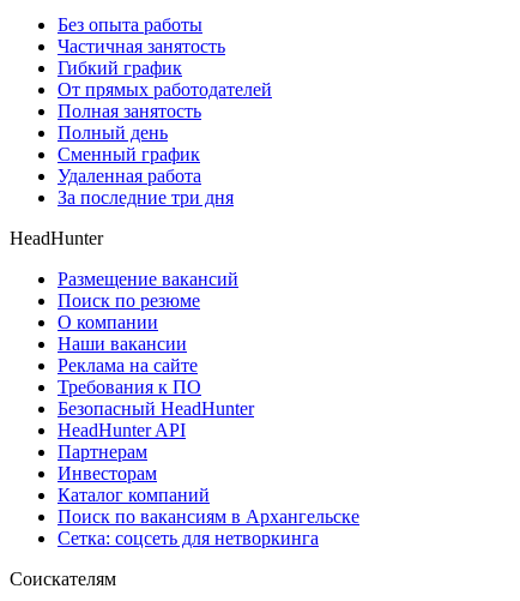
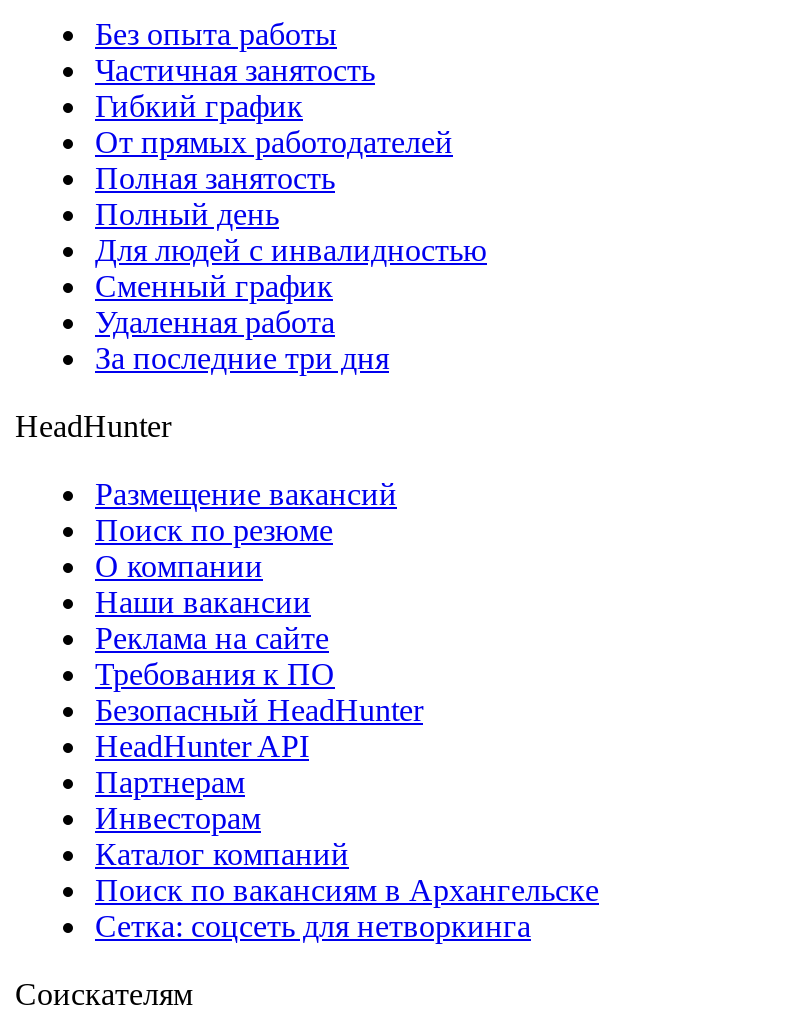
+ Для людей с инвалидностью
